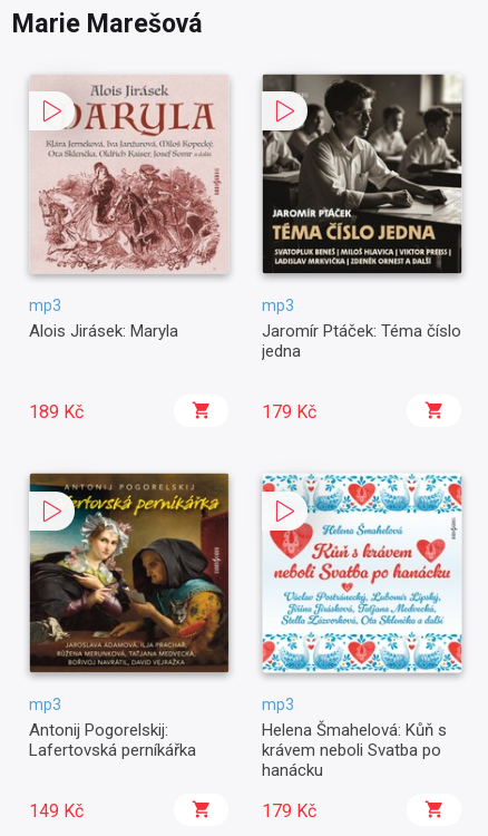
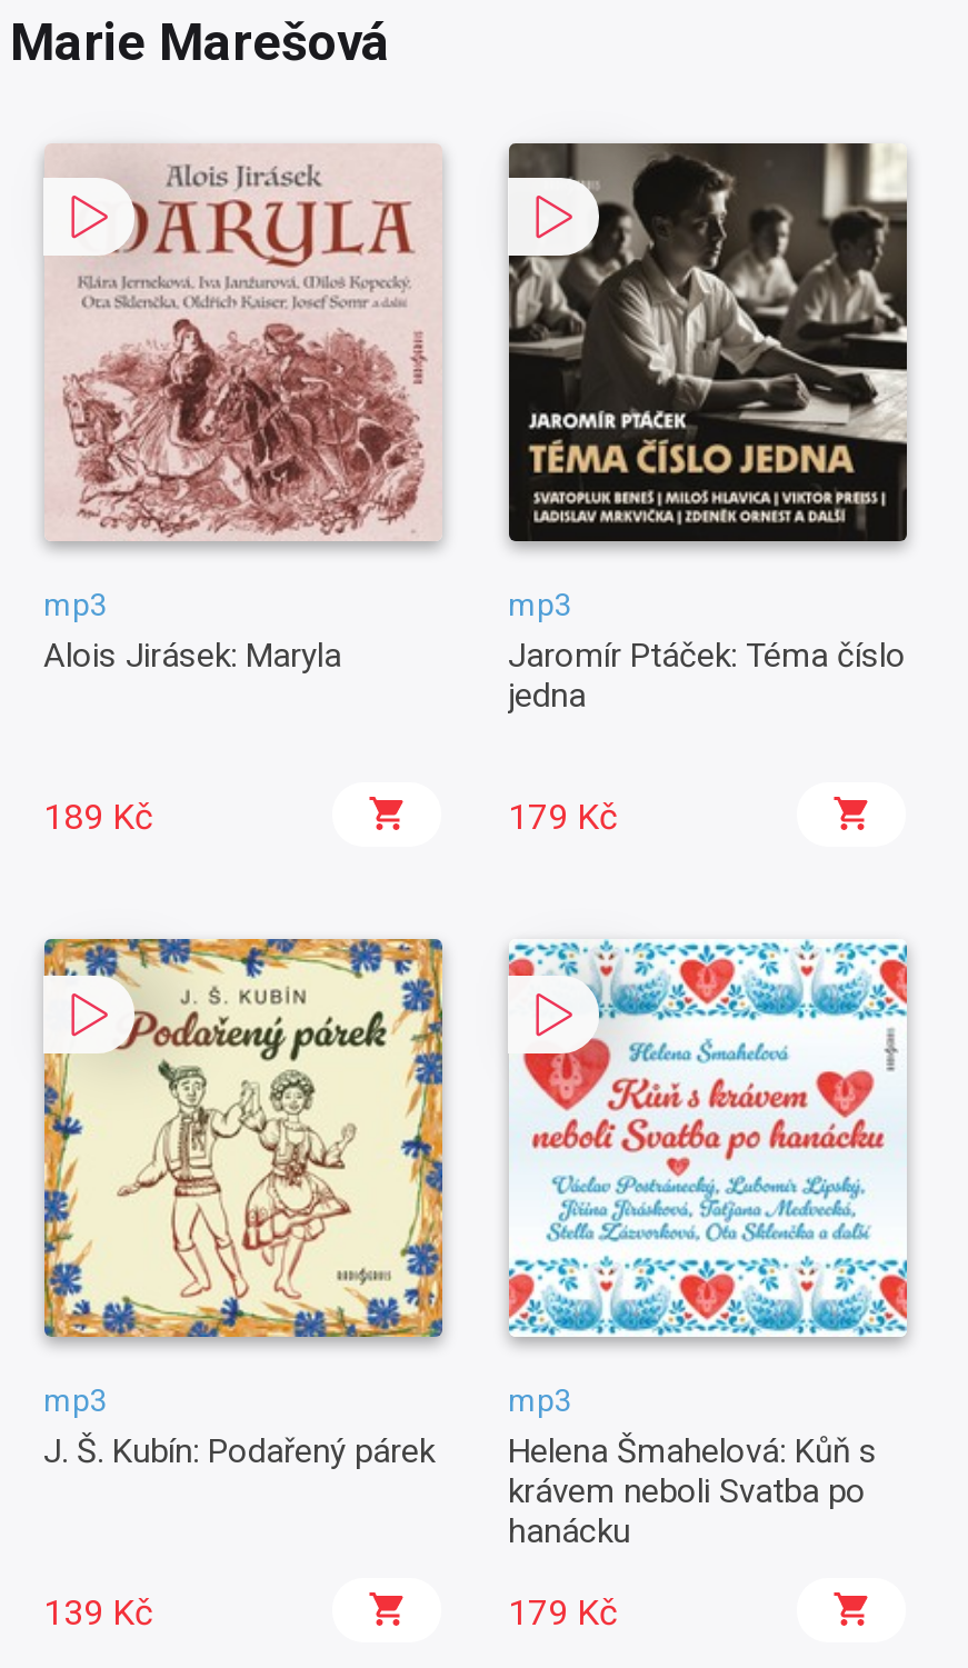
- [image]
+ [image]

- Antonij Pogorelskij:
- Lafertovská perníkářka
+ J. Š. Kubín: Podařený párek

- 149 Kč
+ 139 Kč
